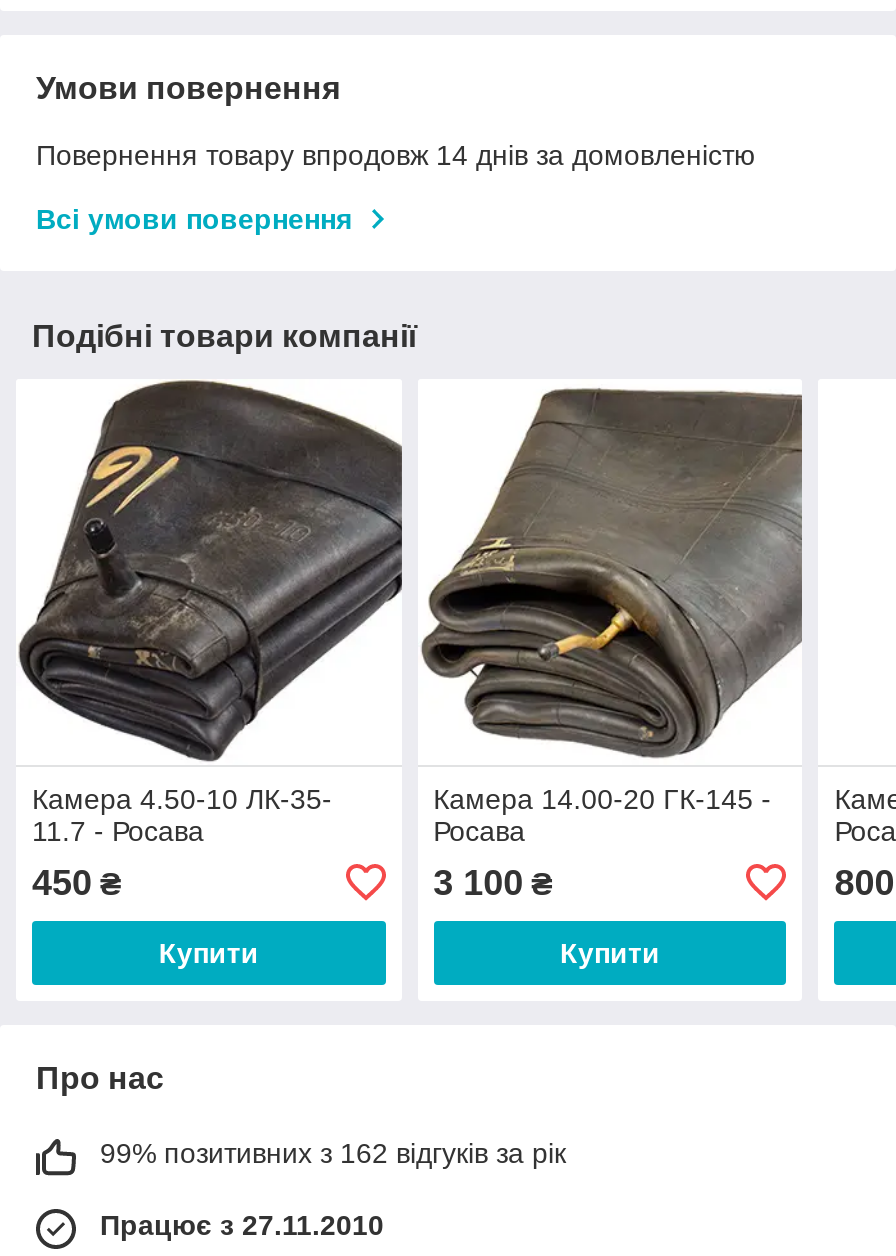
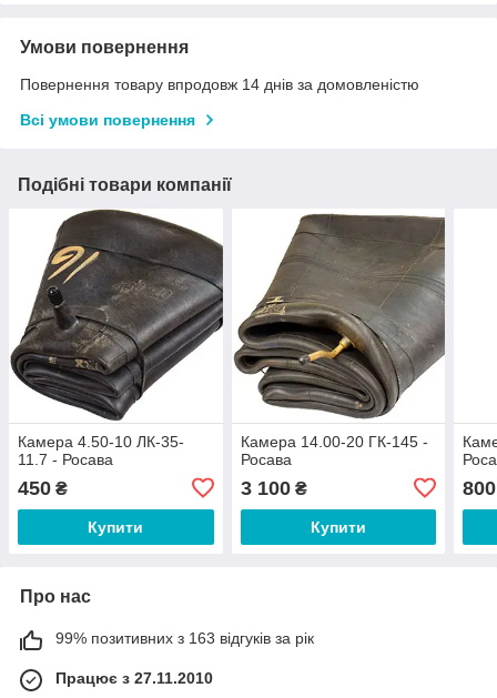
- 99% позитивних з 162 відгуків за рік
+ 99% позитивних з 163 відгуків за рік
